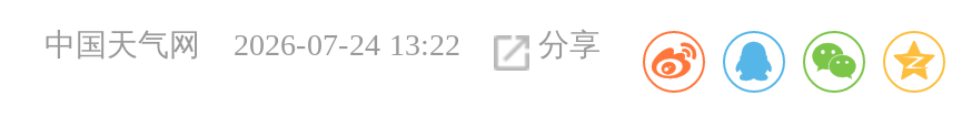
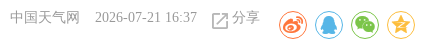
- 中国天气网 2026-07-24 13:22
+ 中国天气网 2026-07-21 16:37
